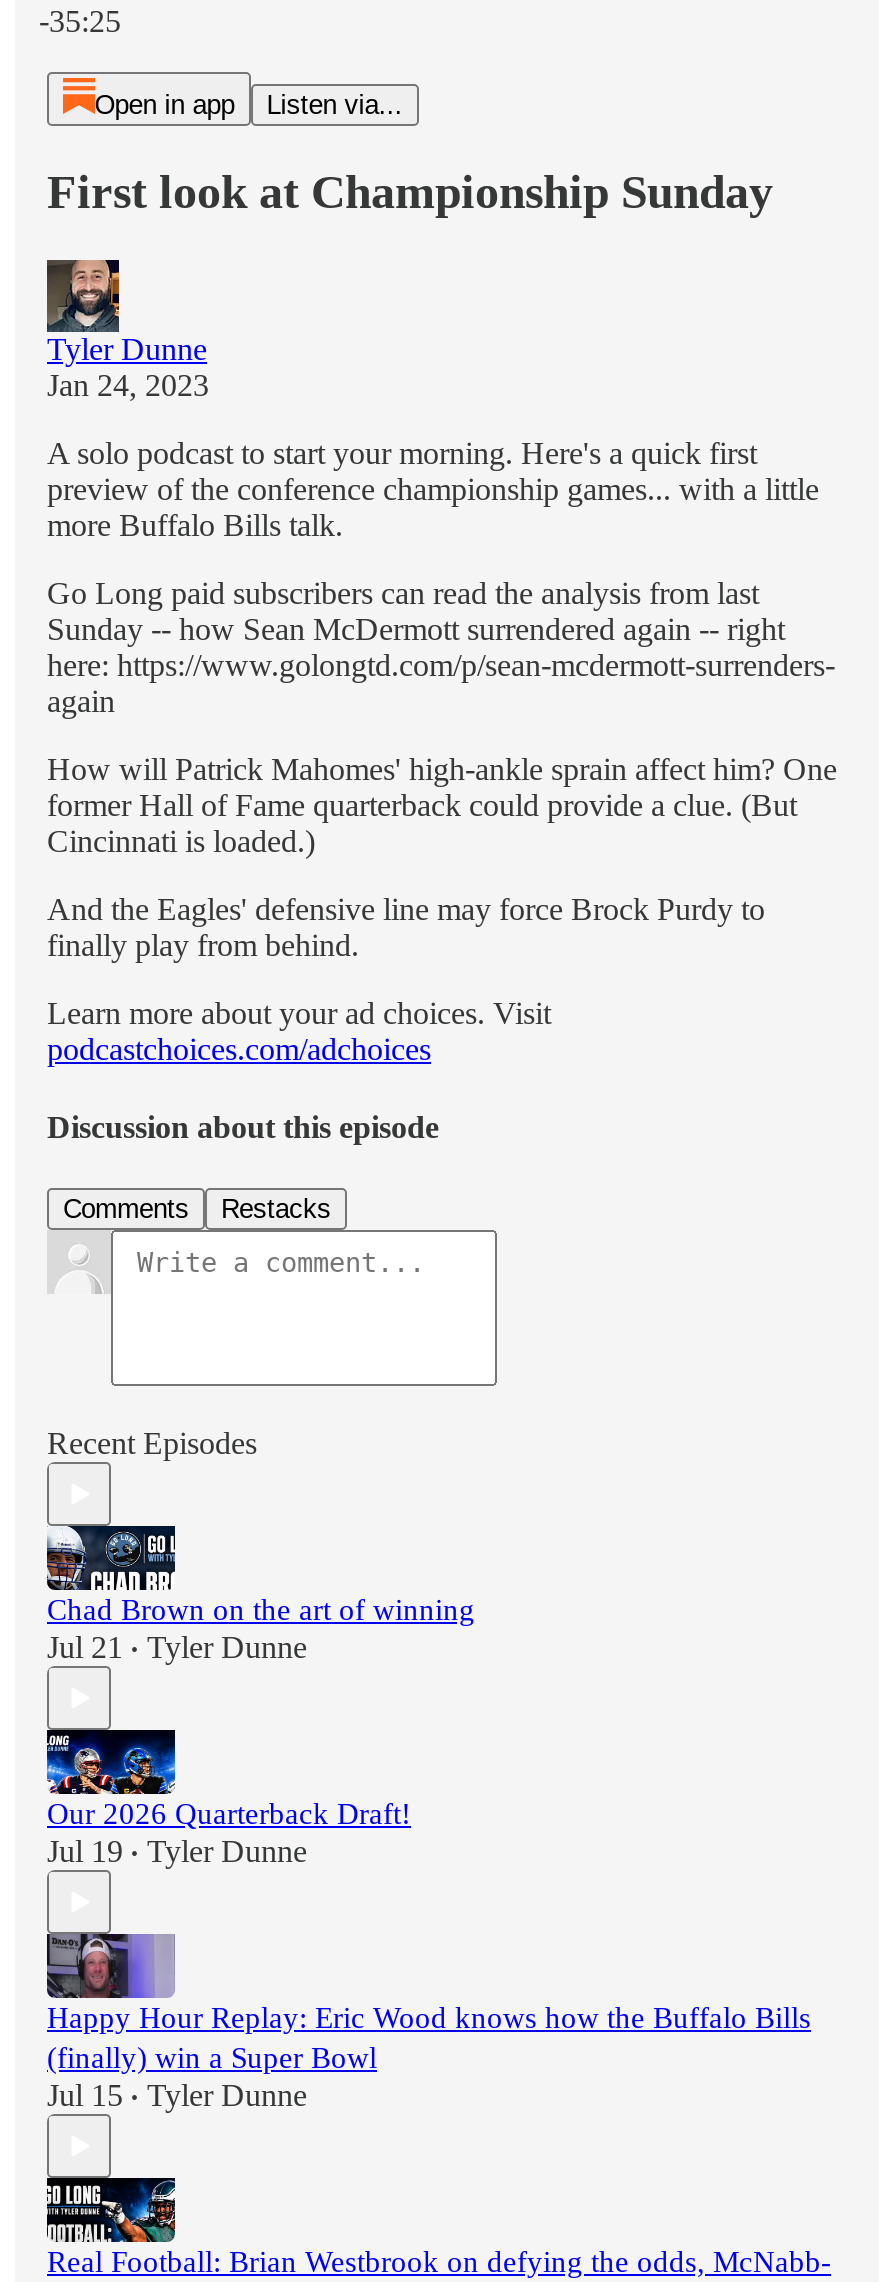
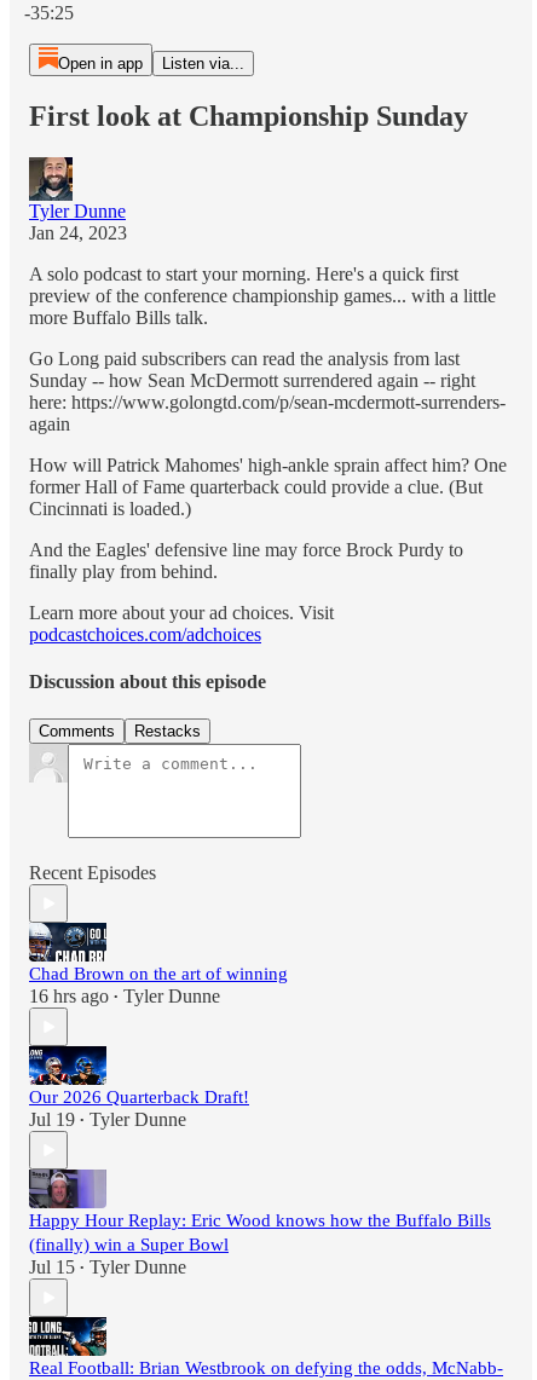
- Jul 21 • Tyler Dunne
+ 16 hrs ago • Tyler Dunne
